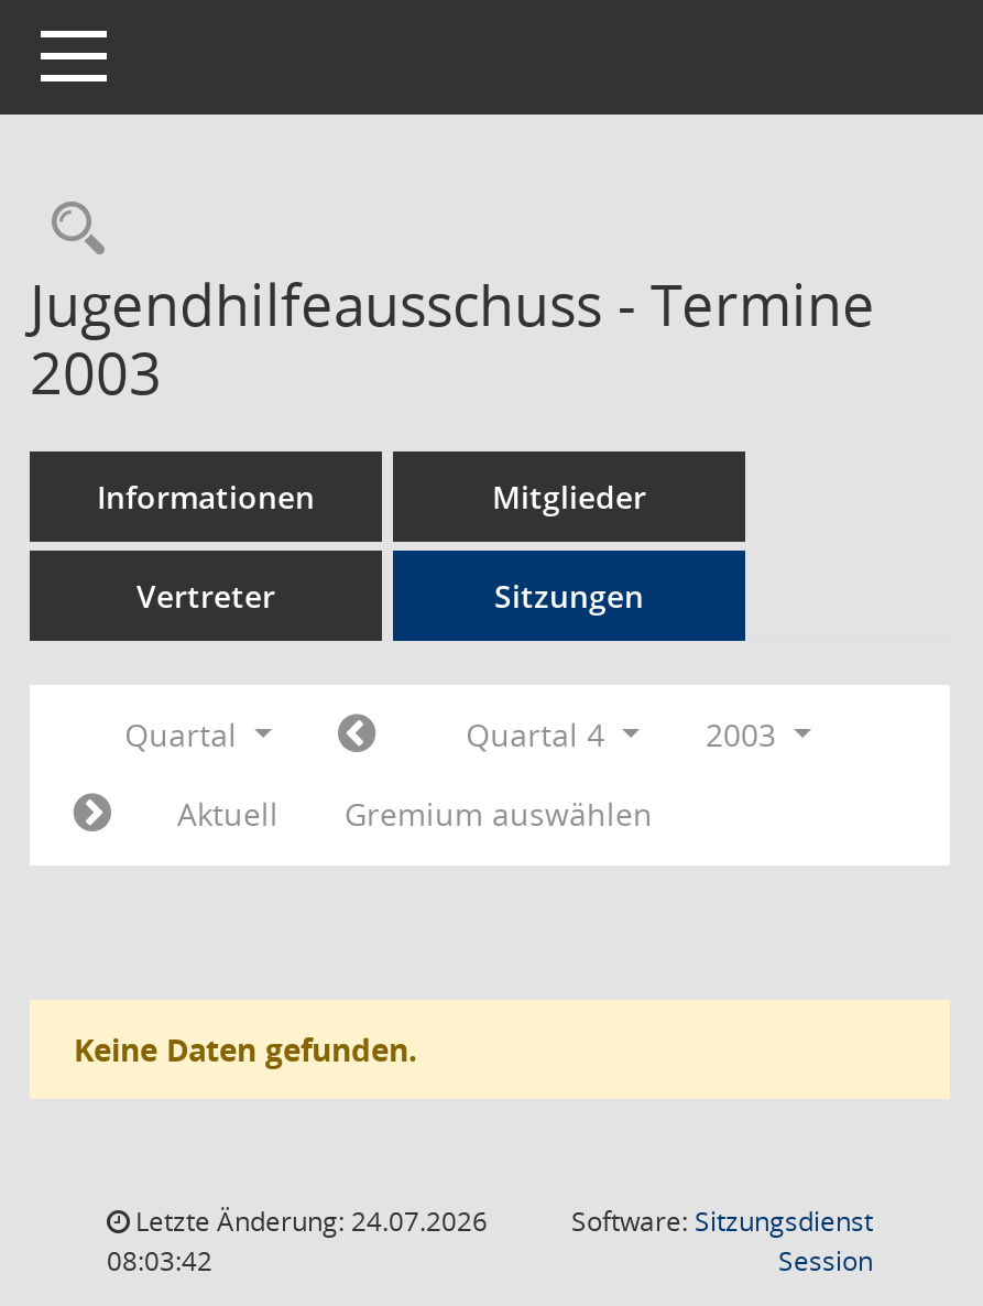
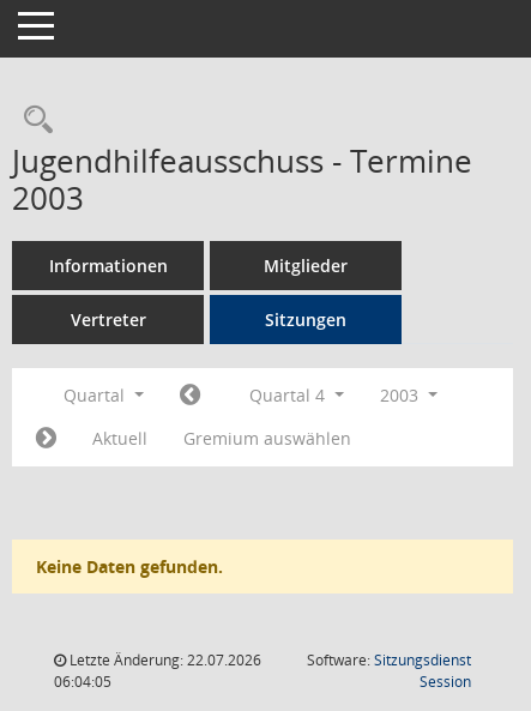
- Letzte Änderung: 24.07.2026
+ Letzte Änderung: 22.07.2026

- 08:03:42
+ 06:04:05
